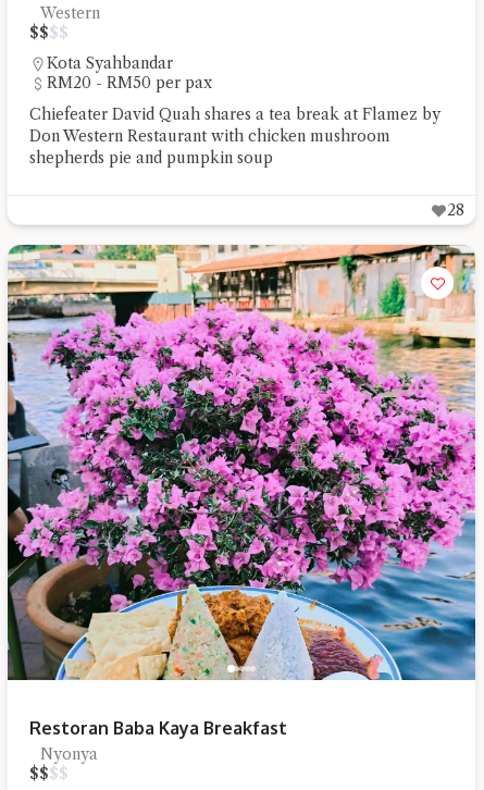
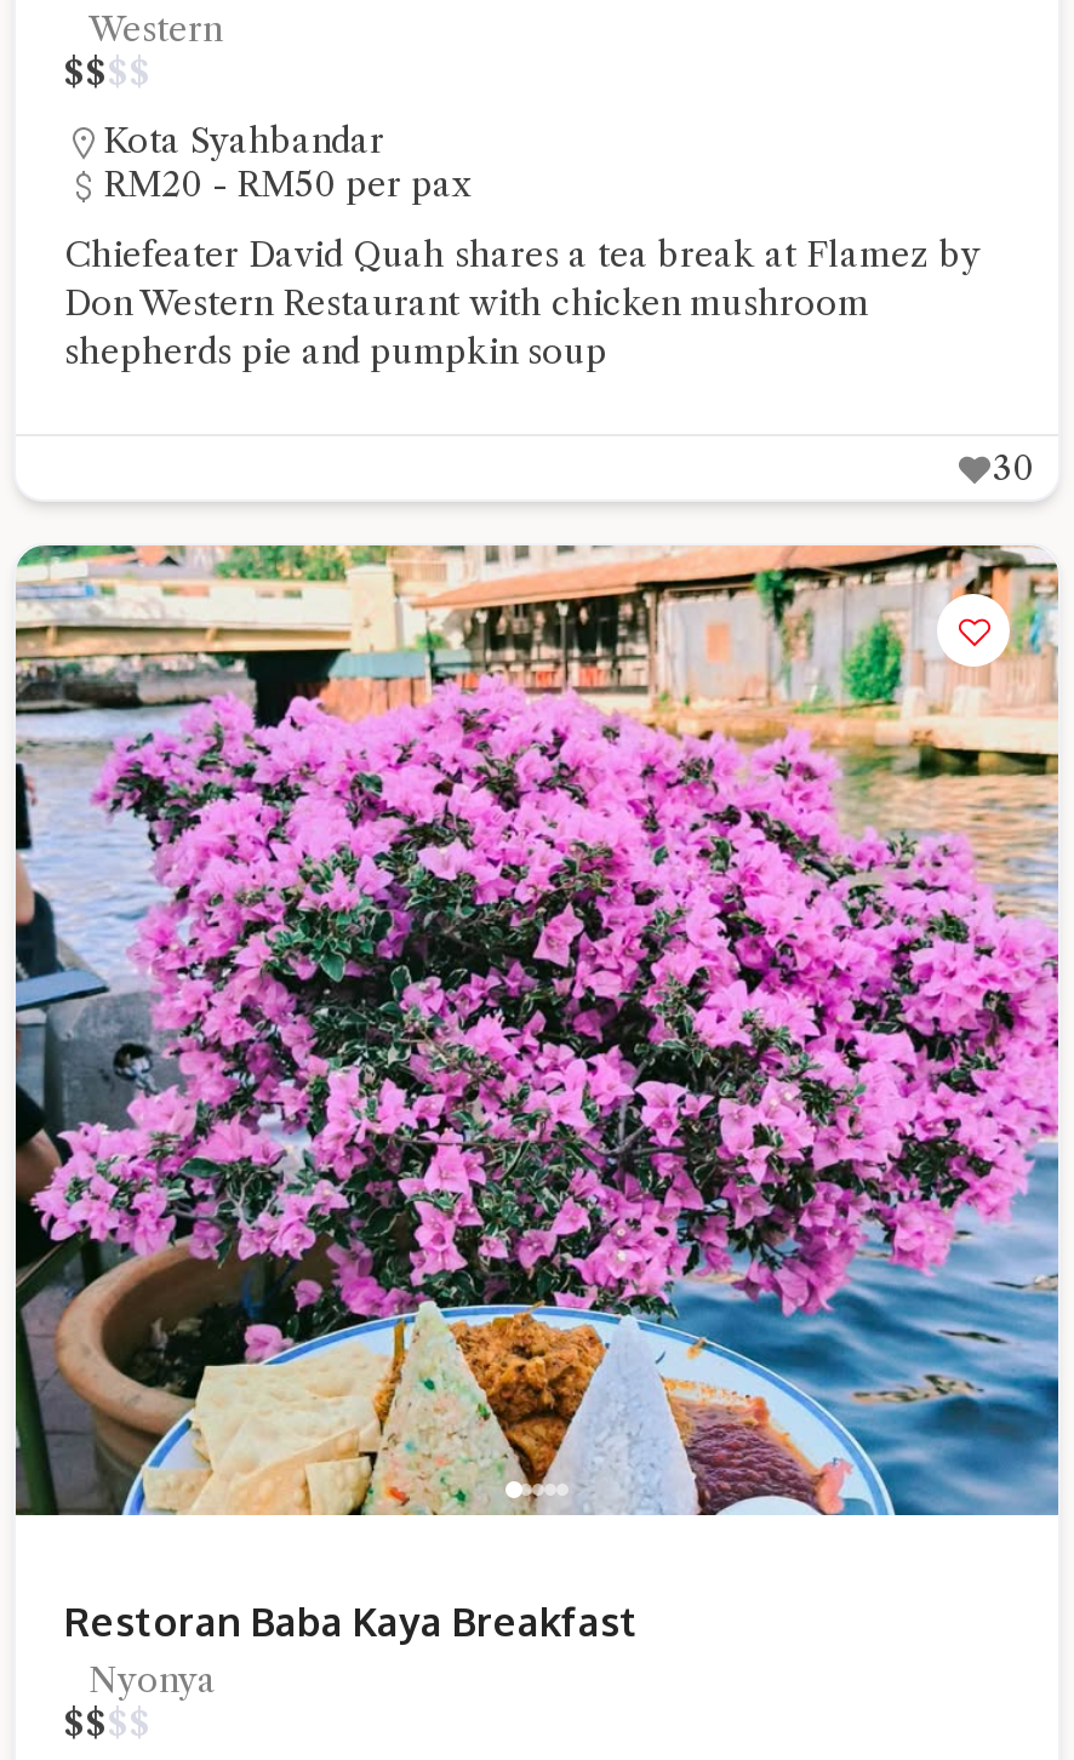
- 28
+ 30
